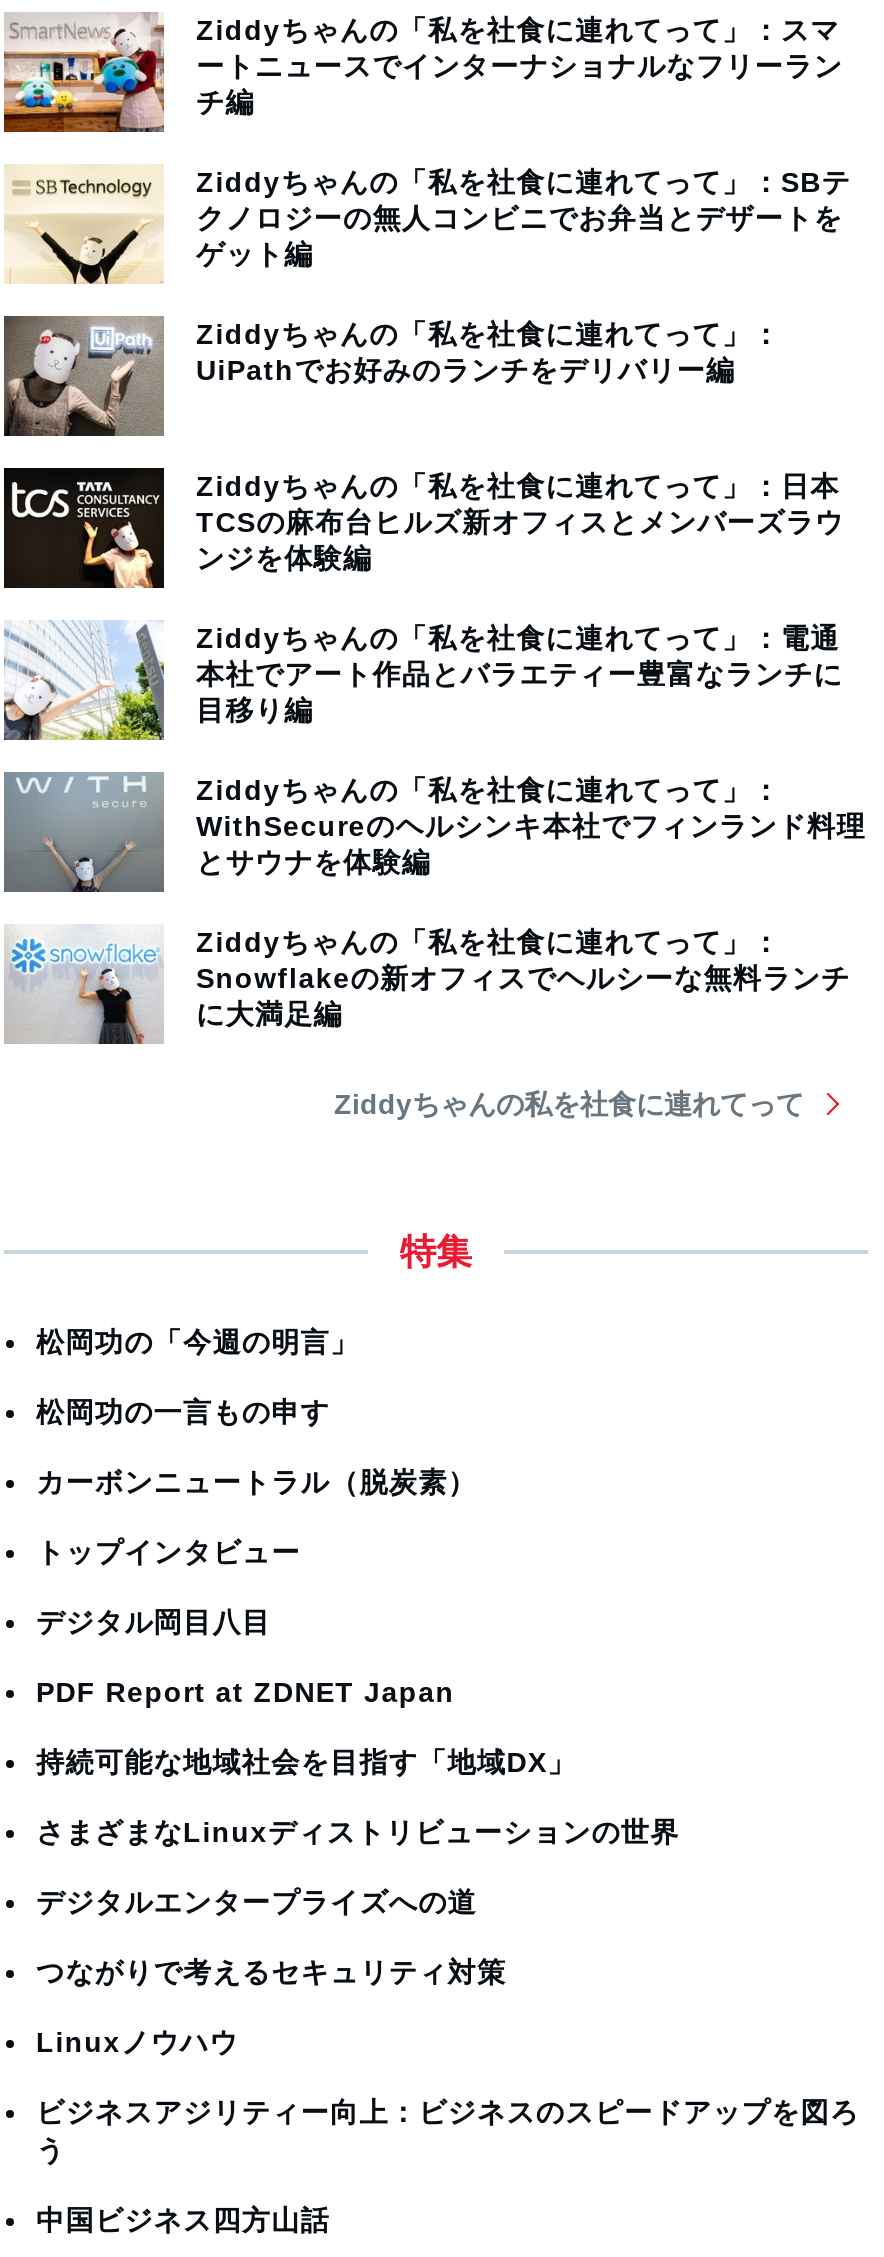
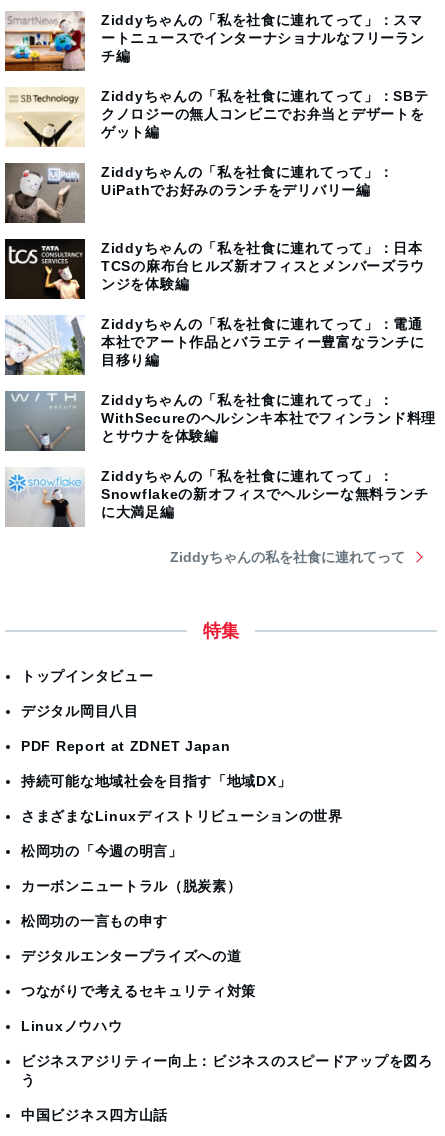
moved down: 松岡功の「今週の明言」 | カーボンニュートラル（脱炭素） | 松岡功の一言もの申す

moved up: トップインタビュー | デジタル岡目八目 | PDF Report at ZDNET Japan | 持続可能な地域社会を目指す「地域DX」 | さまざまなLinuxディストリビューションの世界
